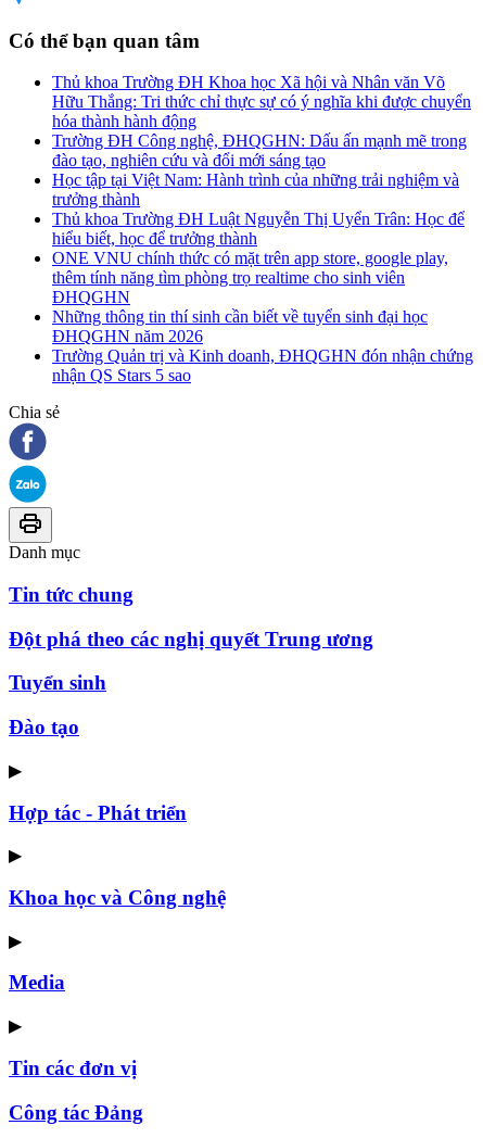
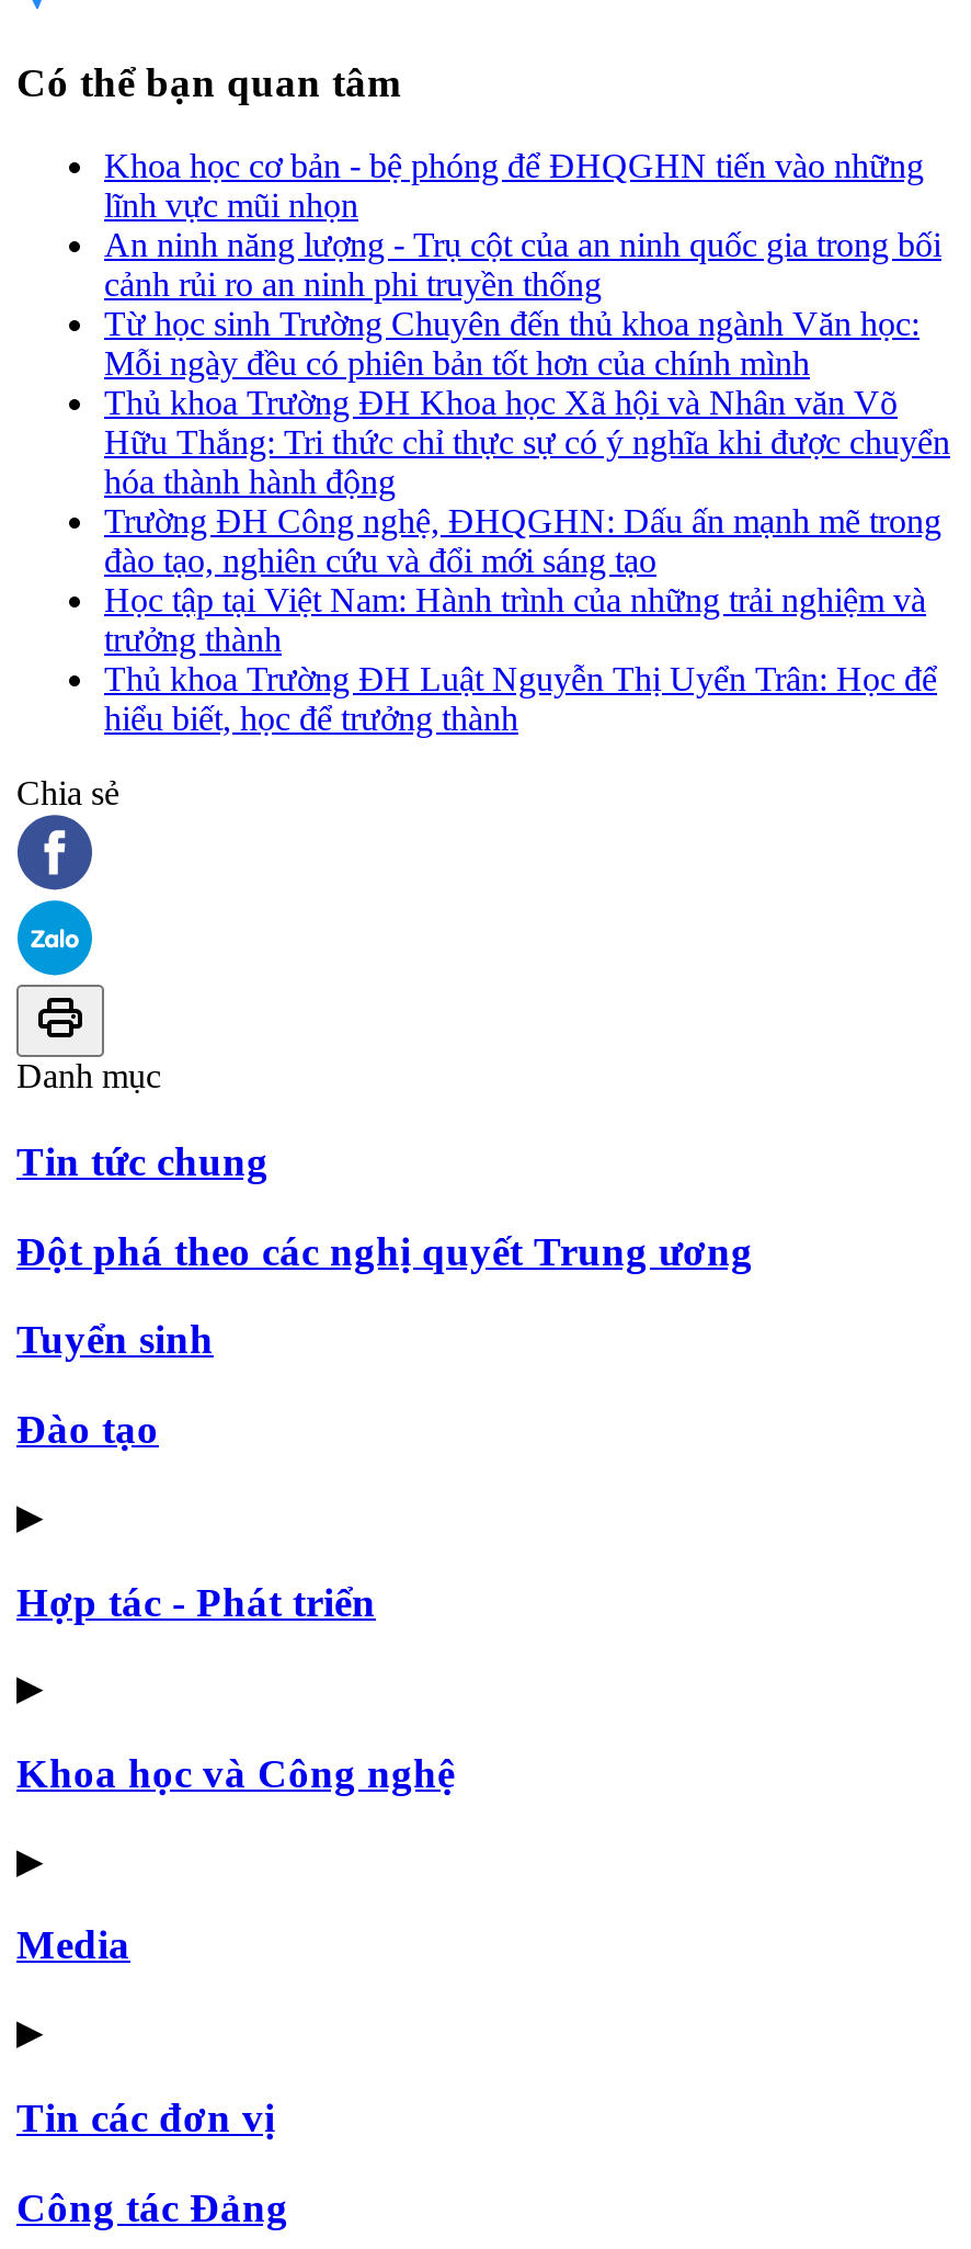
+ Khoa học cơ bản - bệ phóng để ĐHQGHN tiến vào những
+ lĩnh vực mũi nhọn
+ An ninh năng lượng - Trụ cột của an ninh quốc gia trong bối
+ cảnh rủi ro an ninh phi truyền thống
+ Từ học sinh Trường Chuyên đến thủ khoa ngành Văn học:
+ Mỗi ngày đều có phiên bản tốt hơn của chính mình

moved down: Thủ khoa Trường ĐH Khoa học Xã hội và Nhân văn Võ | Hữu Thắng: Tri thức chỉ thực sự có ý nghĩa khi được chuyển | hóa thành hành động | ... | Thủ khoa Trường ĐH Luật Nguyễn Thị Uyển Trân: Học để | hiểu biết, học để trưởng thành

- ONE VNU chính thức có mặt trên app store, google play,
- thêm tính năng tìm phòng trọ realtime cho sinh viên
- ĐHQGHN
- Những thông tin thí sinh cần biết về tuyển sinh đại học
- ĐHQGHN năm 2026
- Trường Quản trị và Kinh doanh, ĐHQGHN đón nhận chứng
- nhận QS Stars 5 sao
